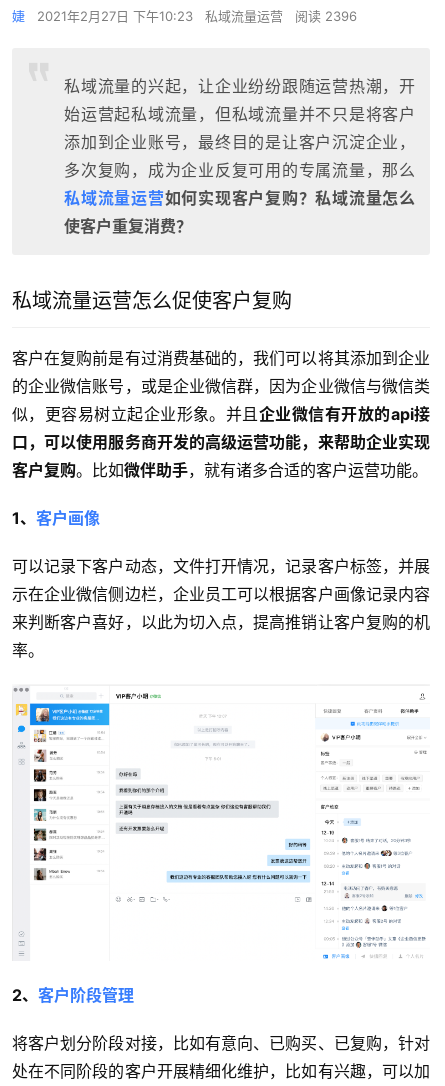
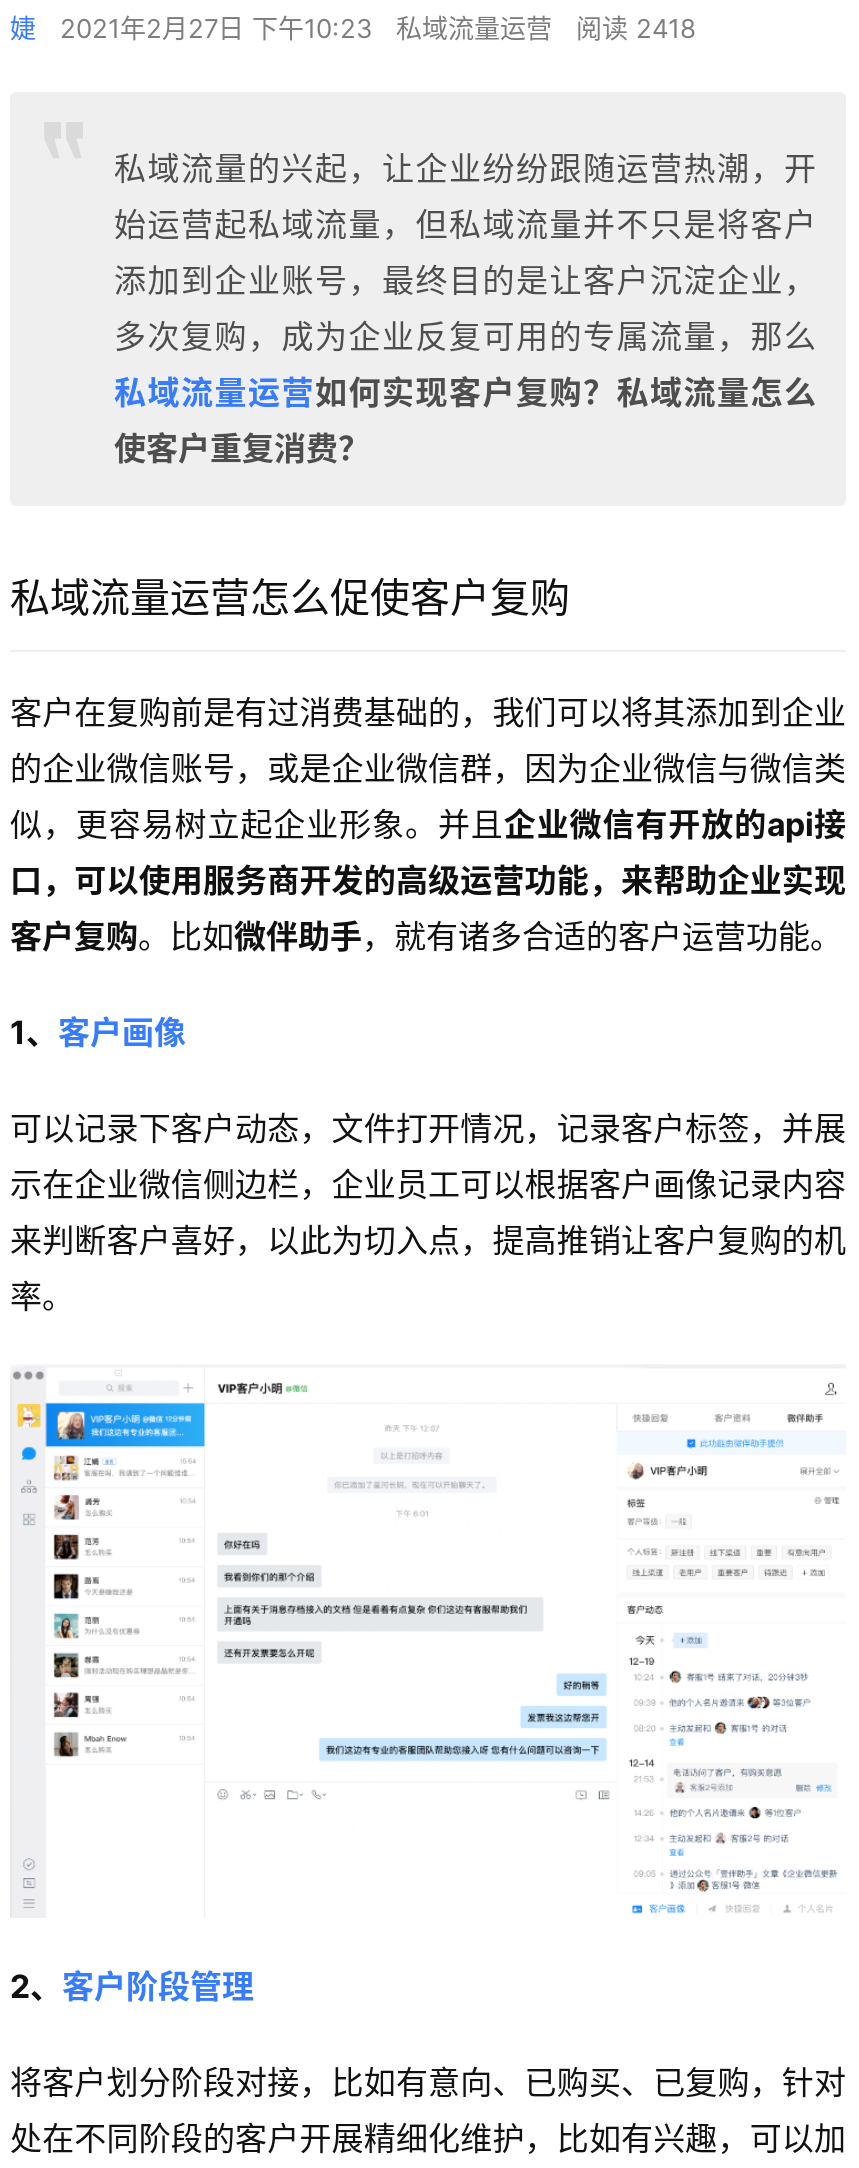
- 婕 2021年2月27日 下午10:23 私域流量运营 阅读 2396
+ 婕 2021年2月27日 下午10:23 私域流量运营 阅读 2418
